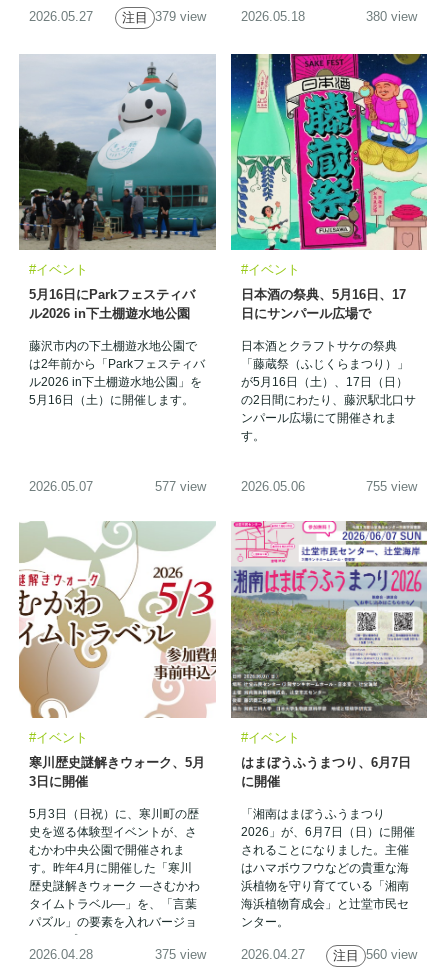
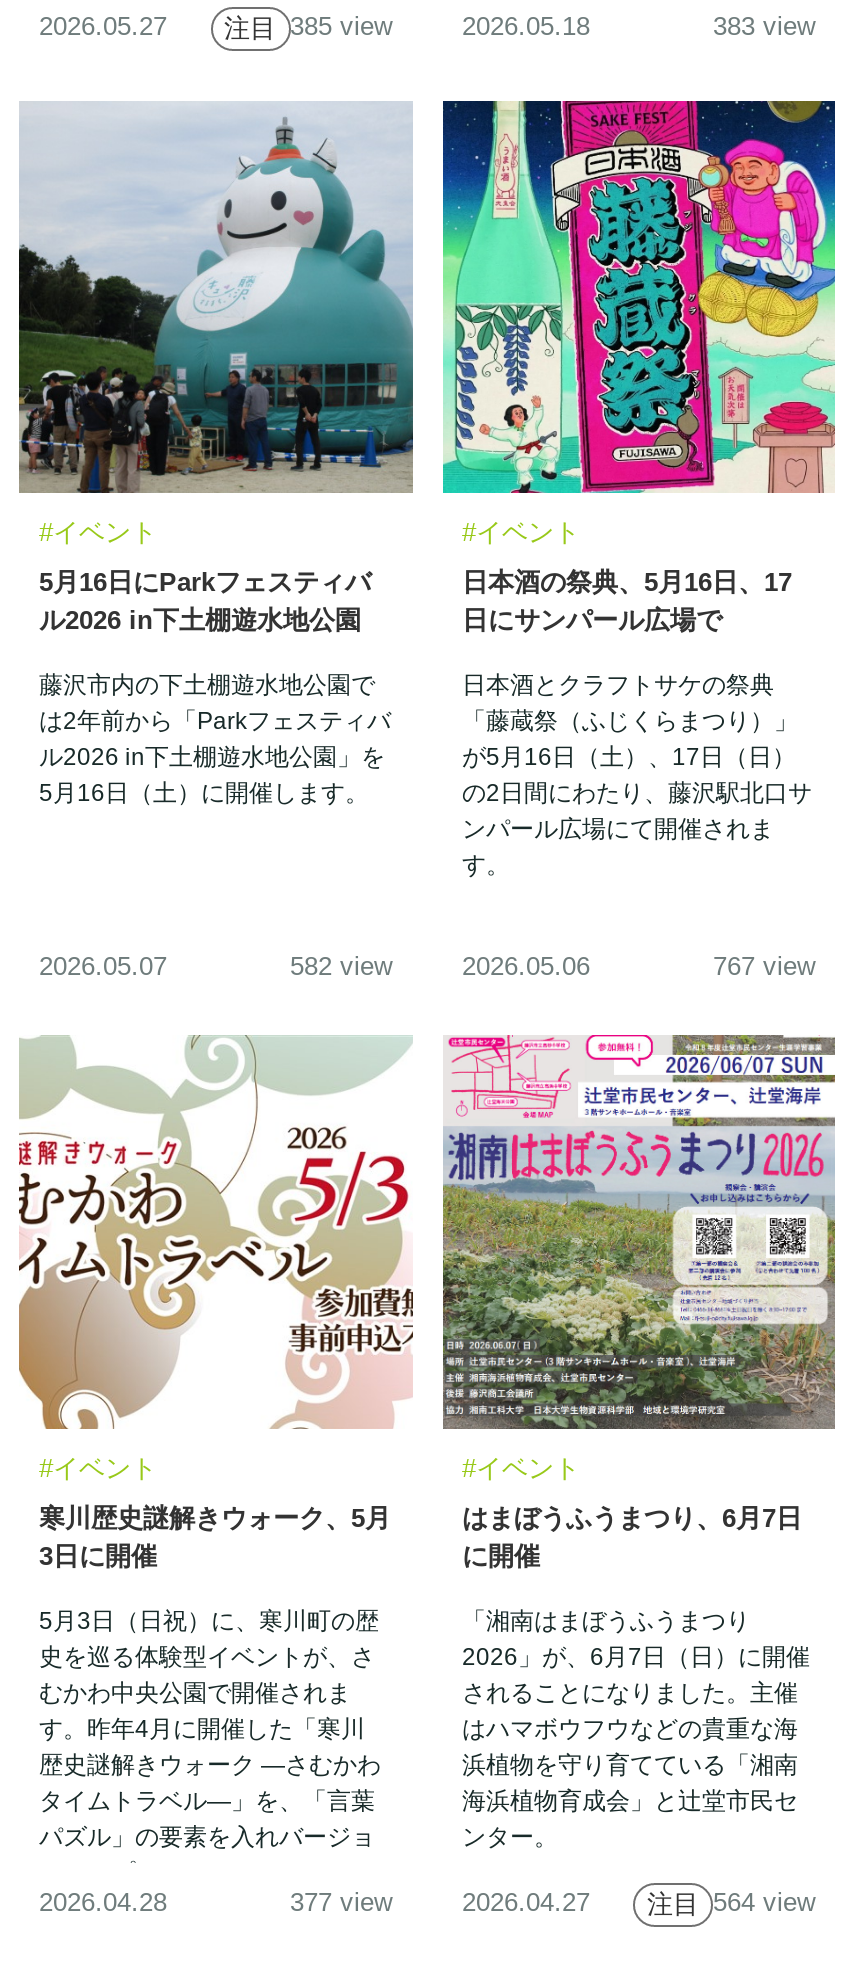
- 2026.05.27 注目 379 view
+ 2026.05.27 注目 385 view

- 380 view
+ 383 view

- 577 view
+ 582 view

- 755 view
+ 767 view

- 375 view
+ 377 view

- 2026.04.27 注目 560 view
+ 2026.04.27 注目 564 view
